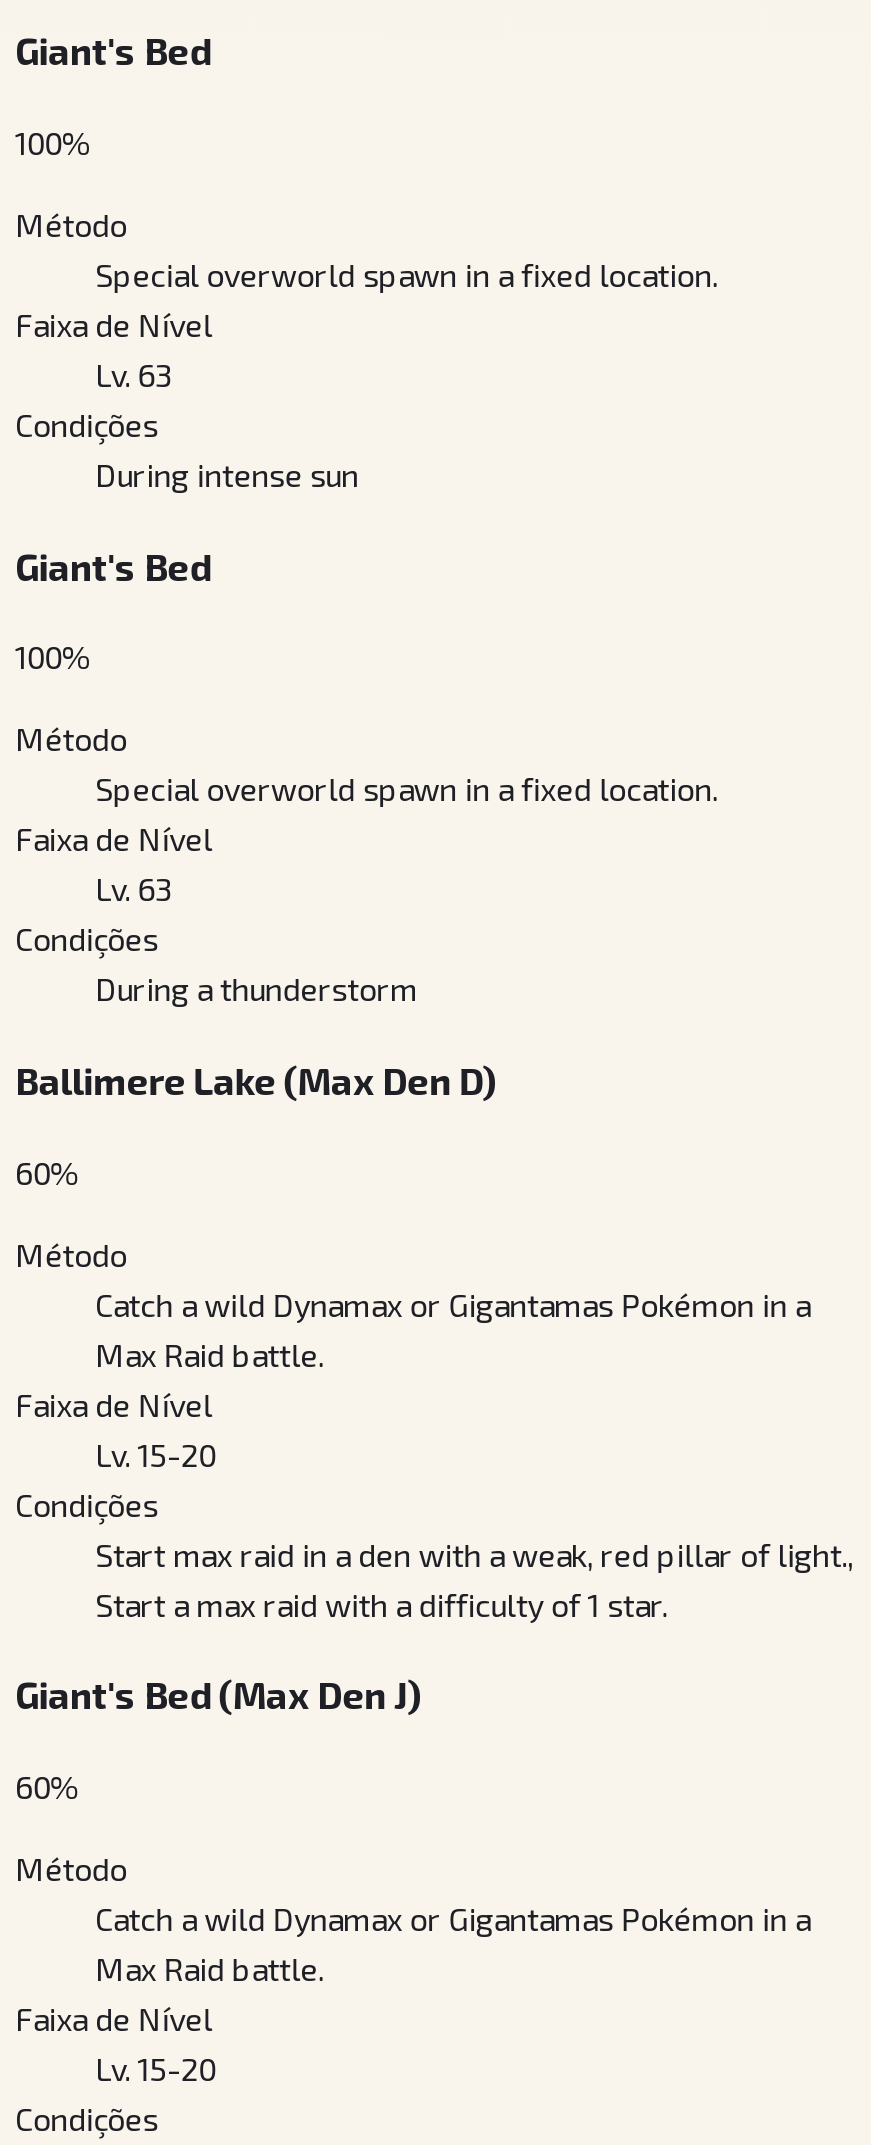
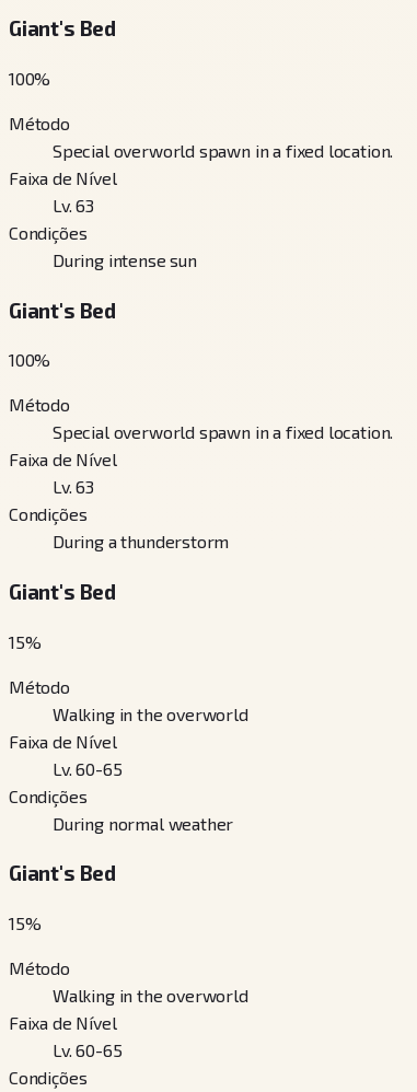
- Ballimere Lake (Max Den D)
+ Giant's Bed

- 60%
+ 15%

- Catch a wild Dynamax or Gigantamas Pokémon in a
- Max Raid battle.
+ Walking in the overworld

- Lv. 15-20
+ Lv. 60-65

- Start max raid in a den with a weak, red pillar of light.,
- Start a max raid with a difficulty of 1 star.
+ During normal weather

- Giant's Bed (Max Den J)
+ Giant's Bed

- 60%
+ 15%

- Catch a wild Dynamax or Gigantamas Pokémon in a
- Max Raid battle.
+ Walking in the overworld

- Lv. 15-20
+ Lv. 60-65
